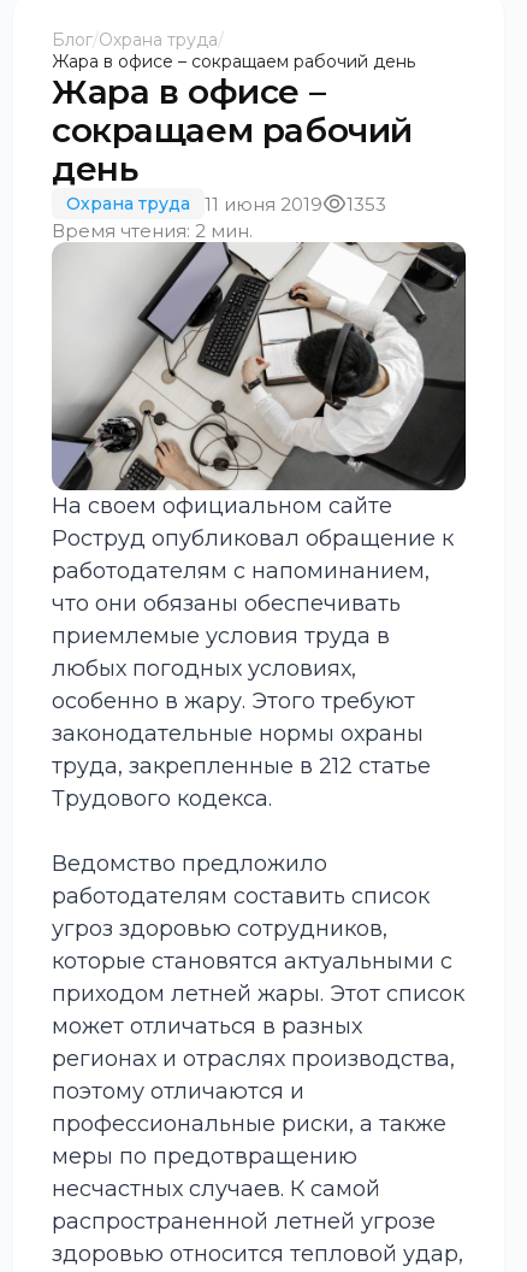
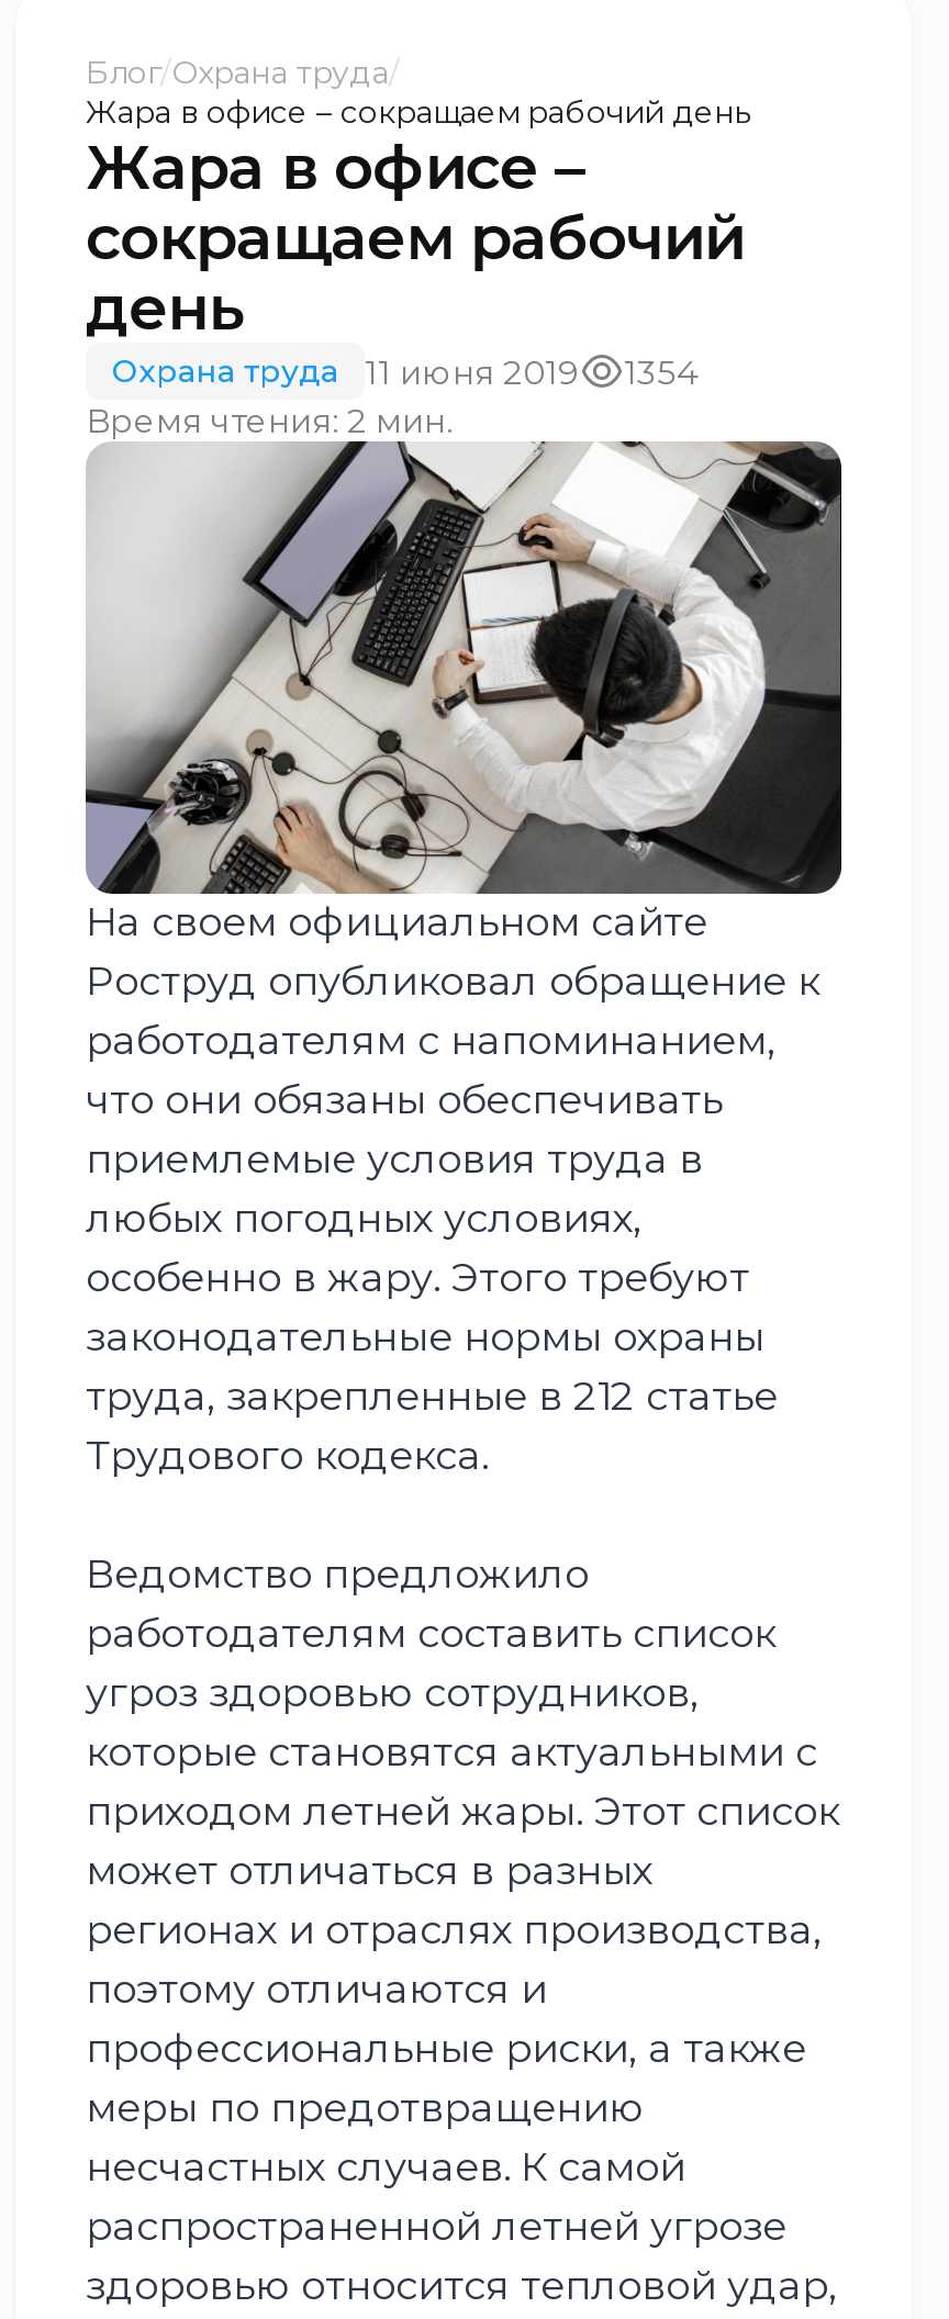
- Охрана труда 11 июня 2019 1353
+ Охрана труда 11 июня 2019 1354
